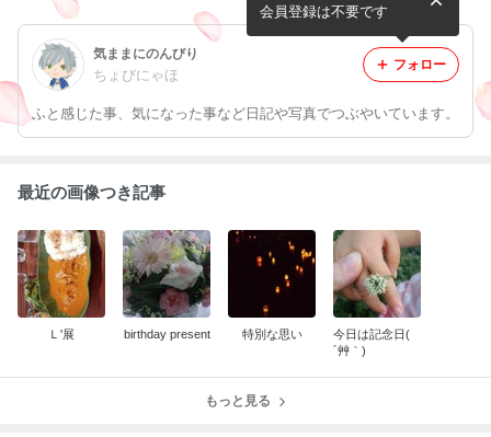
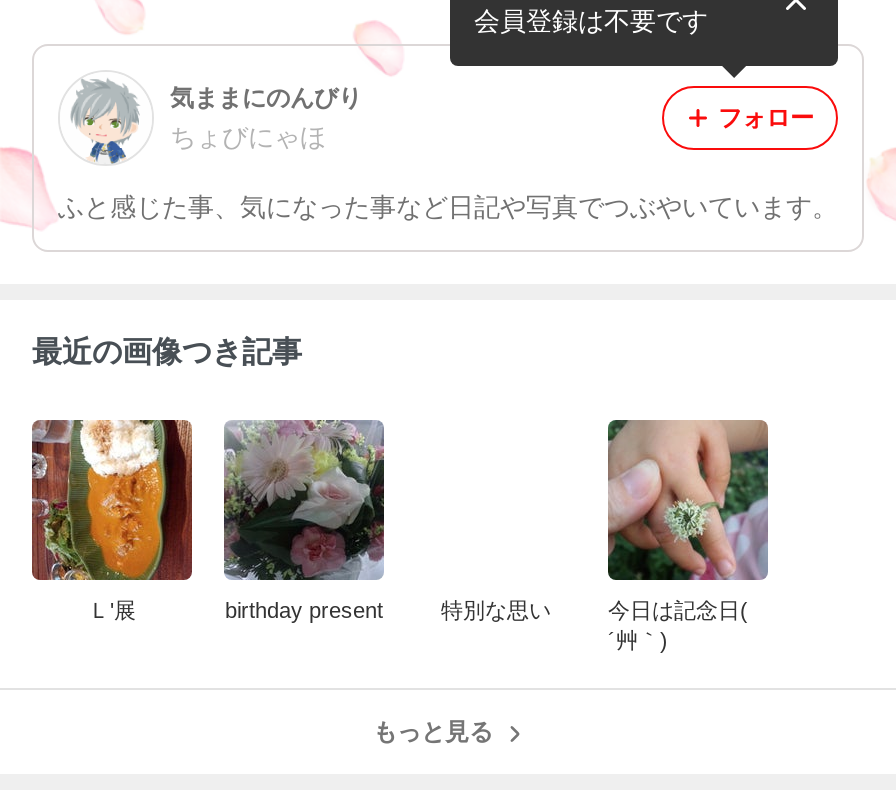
- [image]
